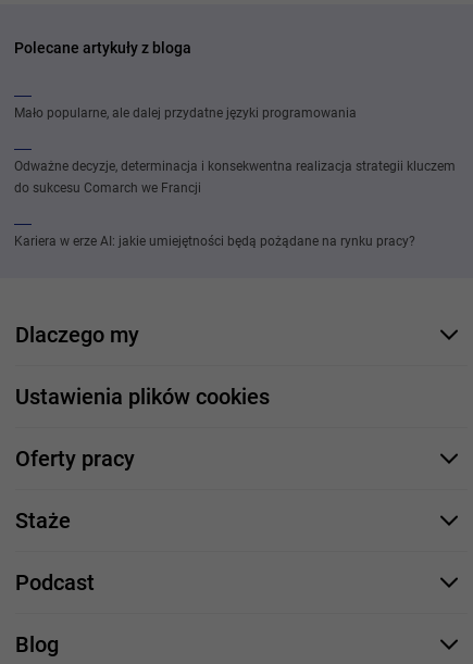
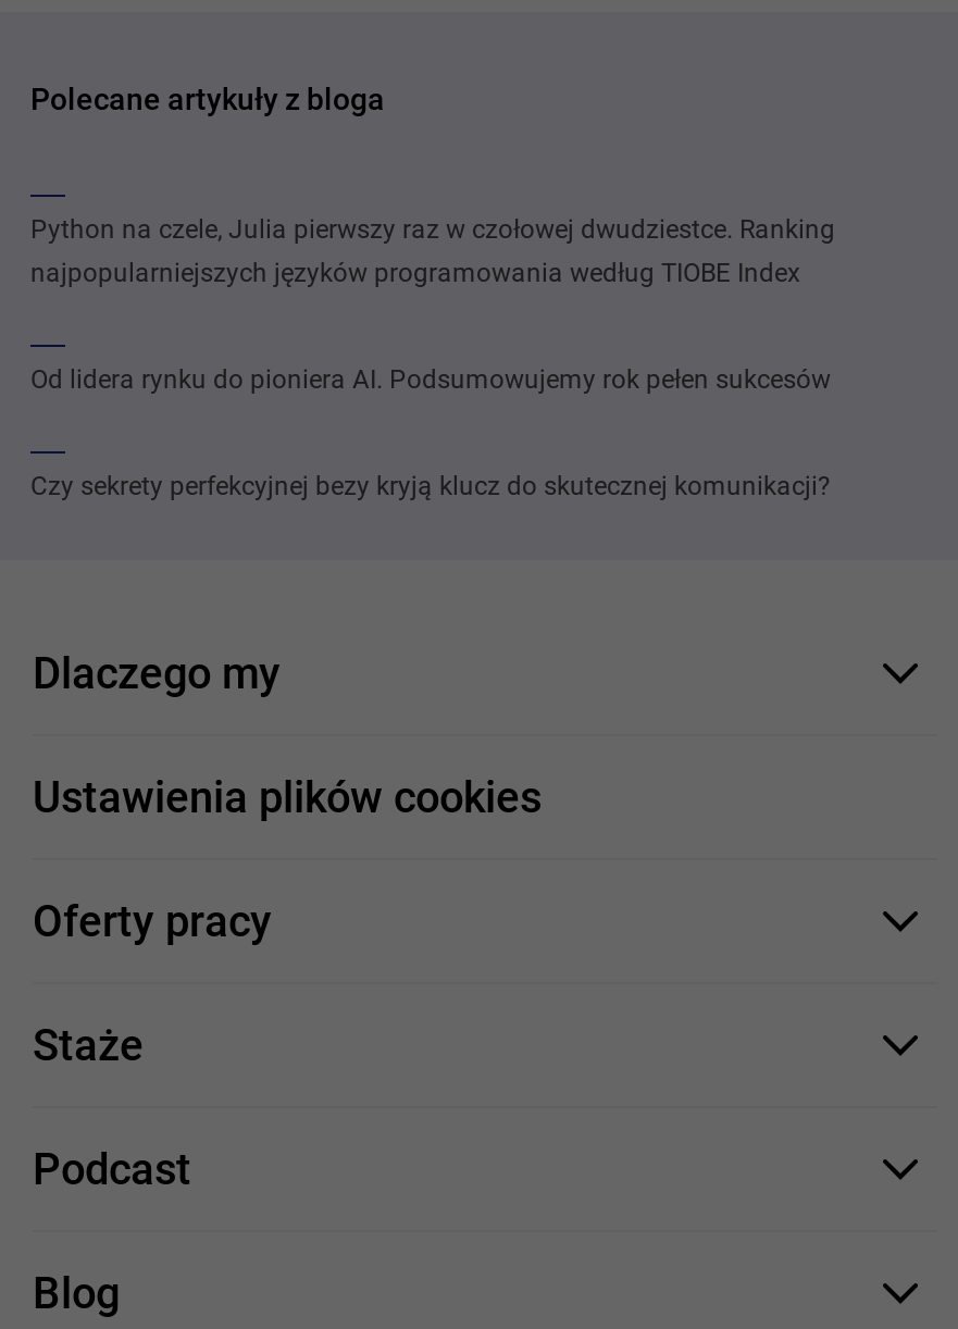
- Mało popularne, ale dalej przydatne języki programowania
+ Python na czele, Julia pierwszy raz w czołowej dwudziestce. Ranking
+ najpopularniejszych języków programowania według TIOBE Index

- Odważne decyzje, determinacja i konsekwentna realizacja strategii kluczem
- do sukcesu Comarch we Francji
+ Od lidera rynku do pioniera AI. Podsumowujemy rok pełen sukcesów

- Kariera w erze AI: jakie umiejętności będą pożądane na rynku pracy?
+ Czy sekrety perfekcyjnej bezy kryją klucz do skutecznej komunikacji?
